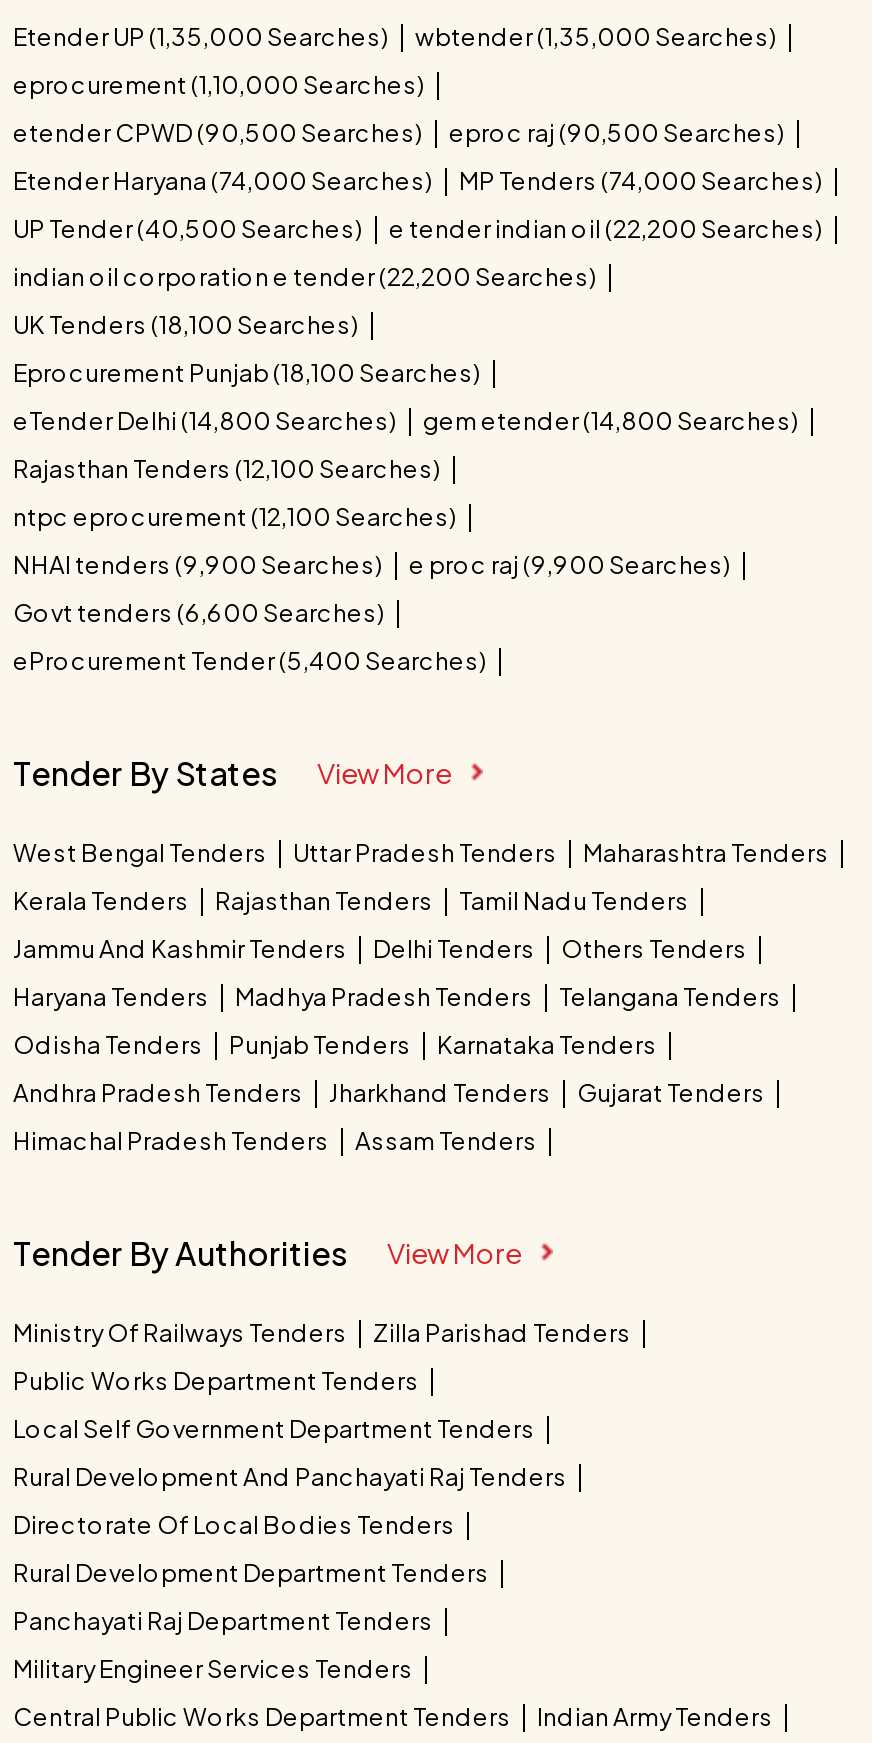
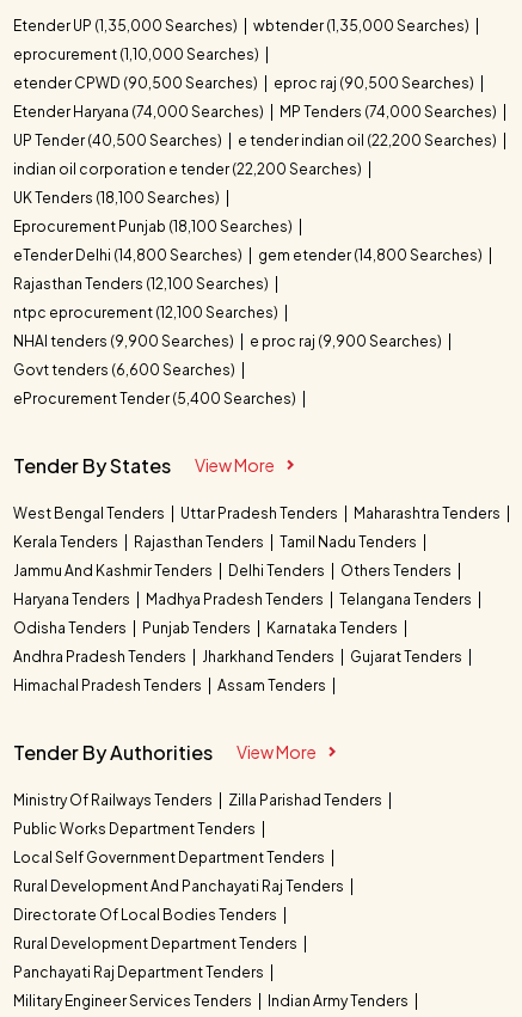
- Central Public Works Department Tenders
